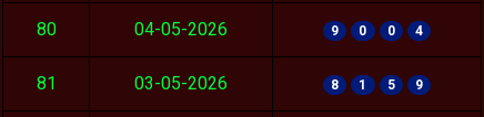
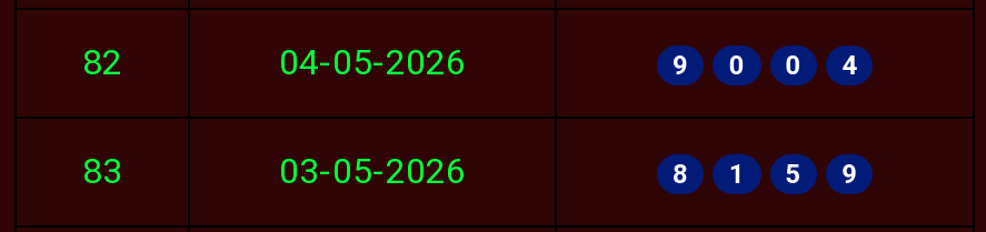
- 80
+ 82

- 81
+ 83
